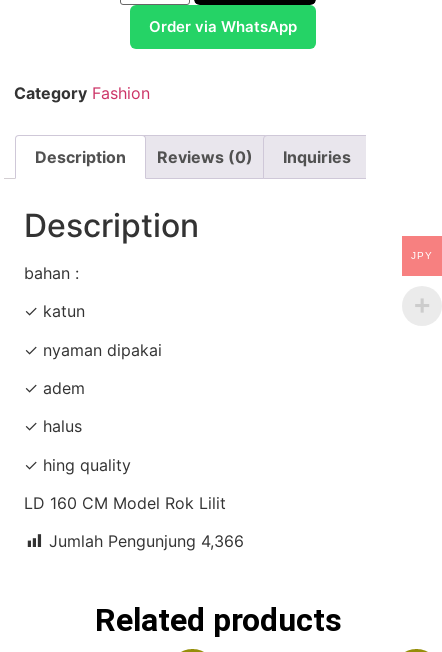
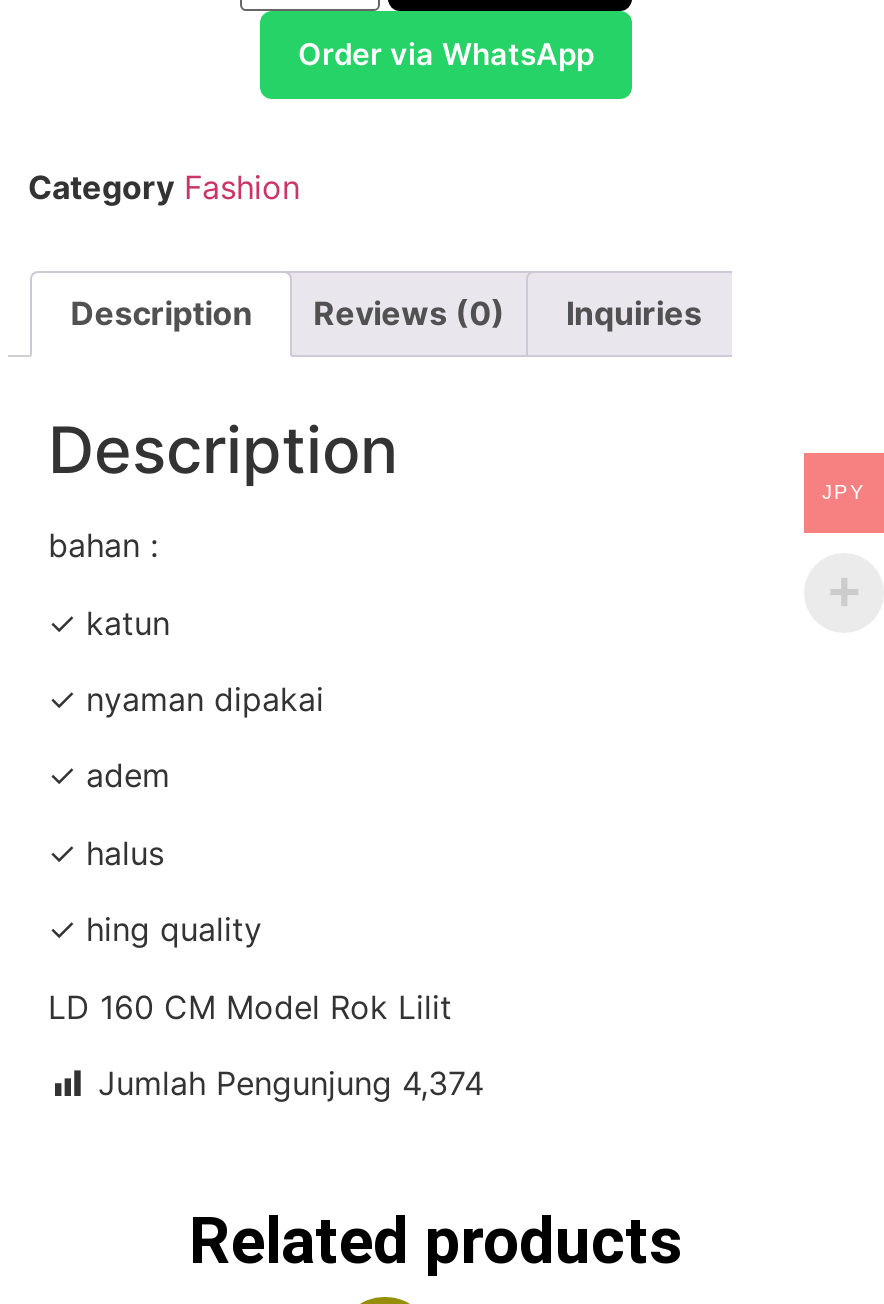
- Jumlah Pengunjung 4,366
+ Jumlah Pengunjung 4,374
